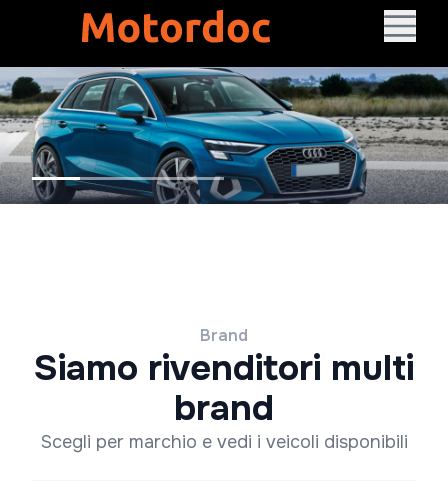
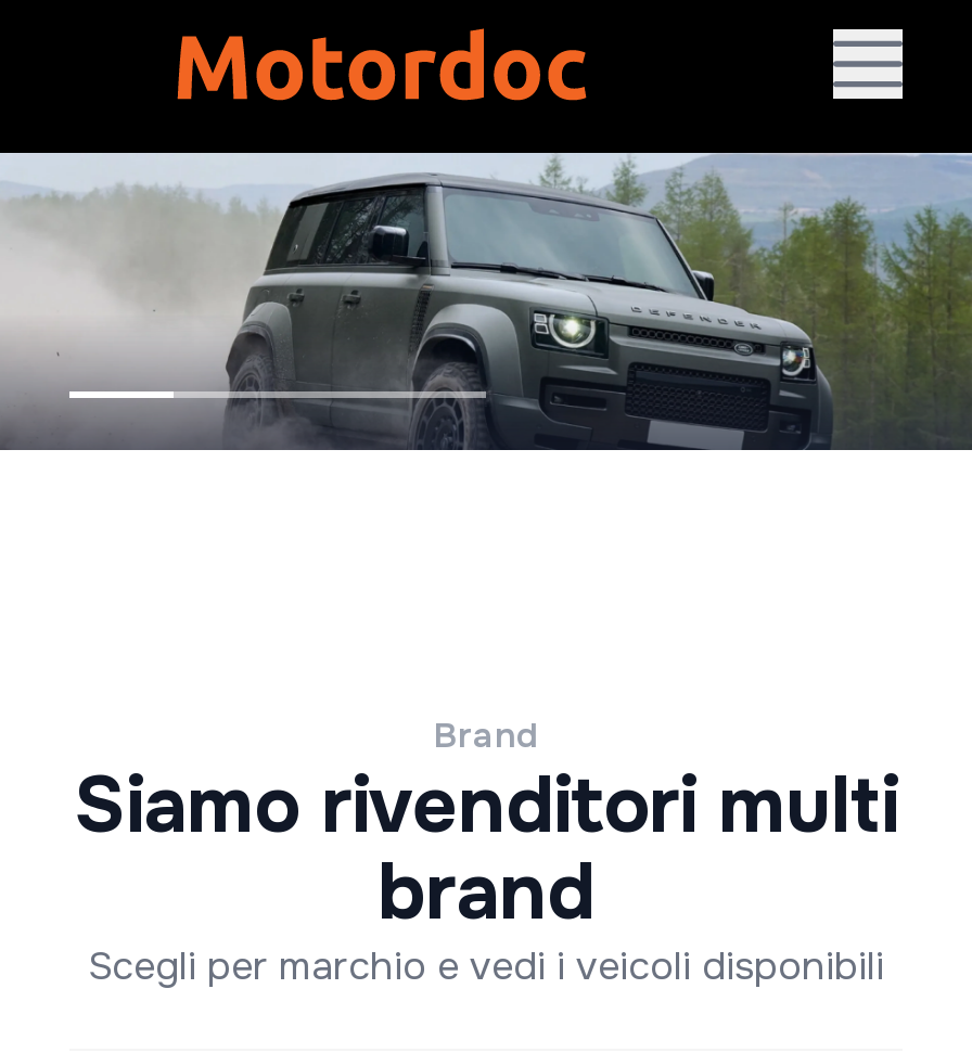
- [image]
+ [image]
